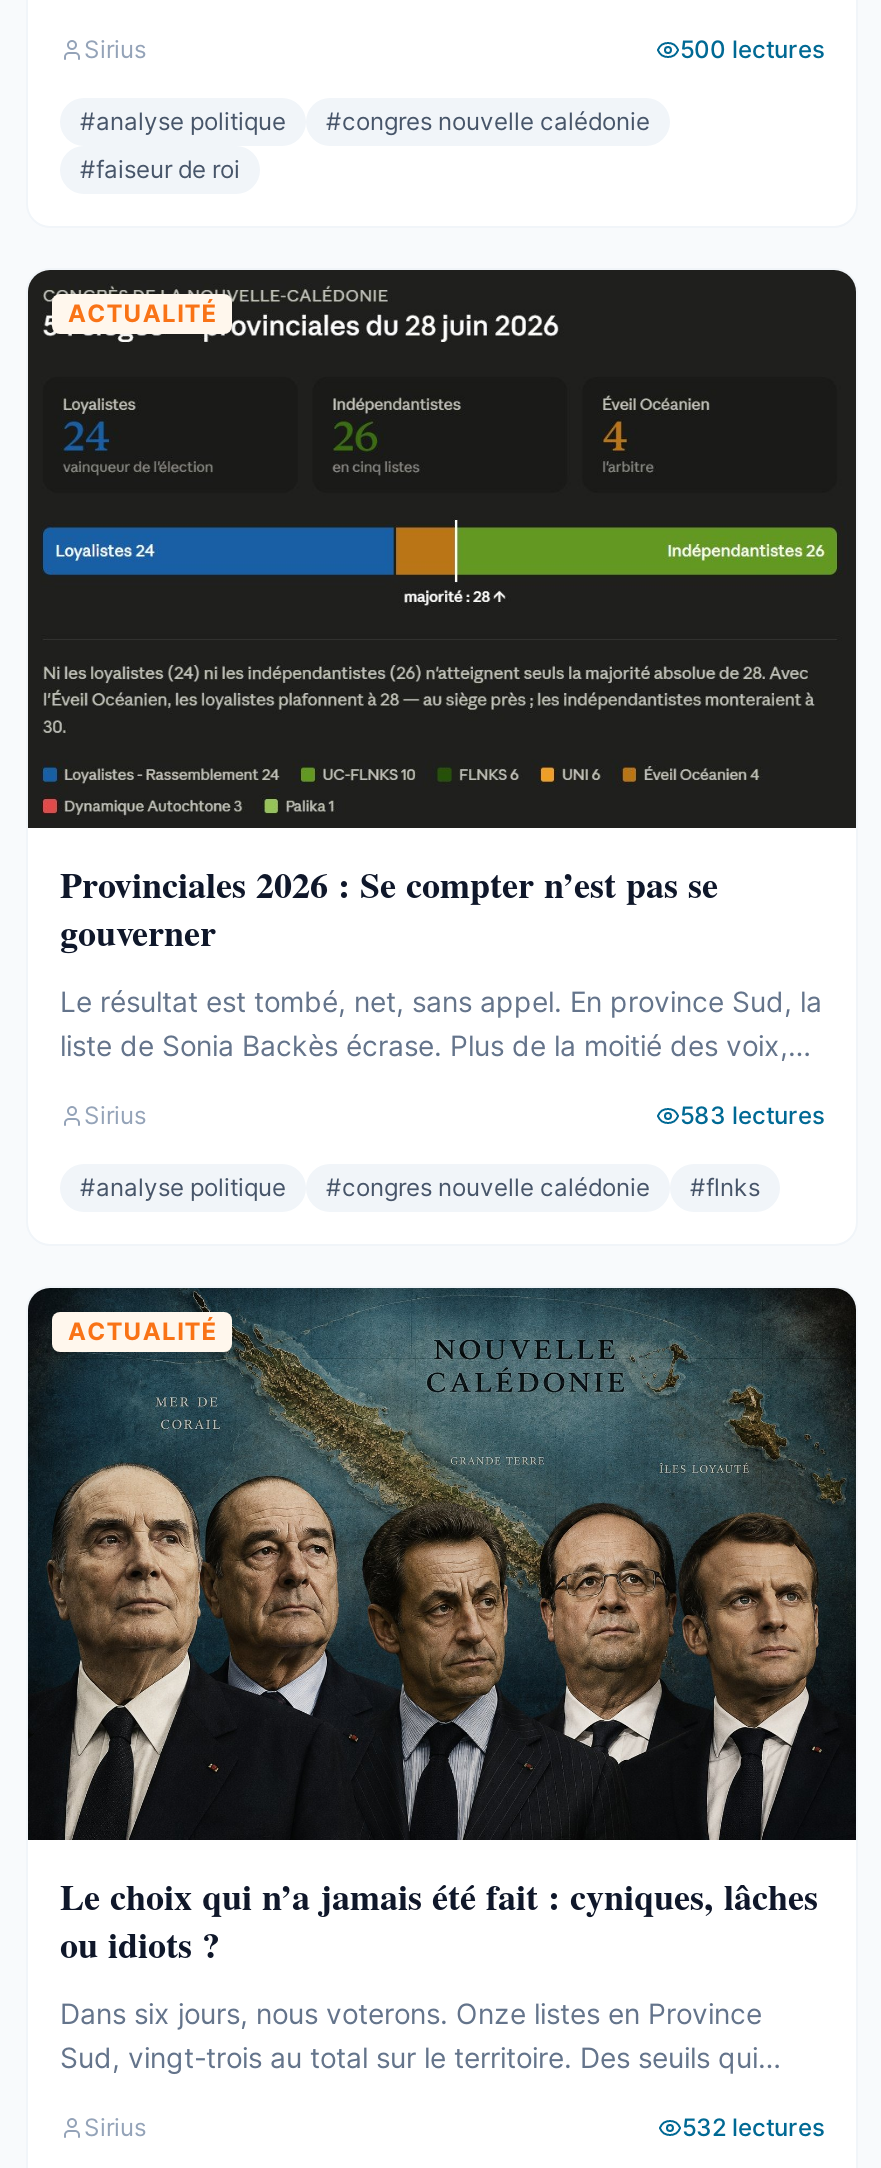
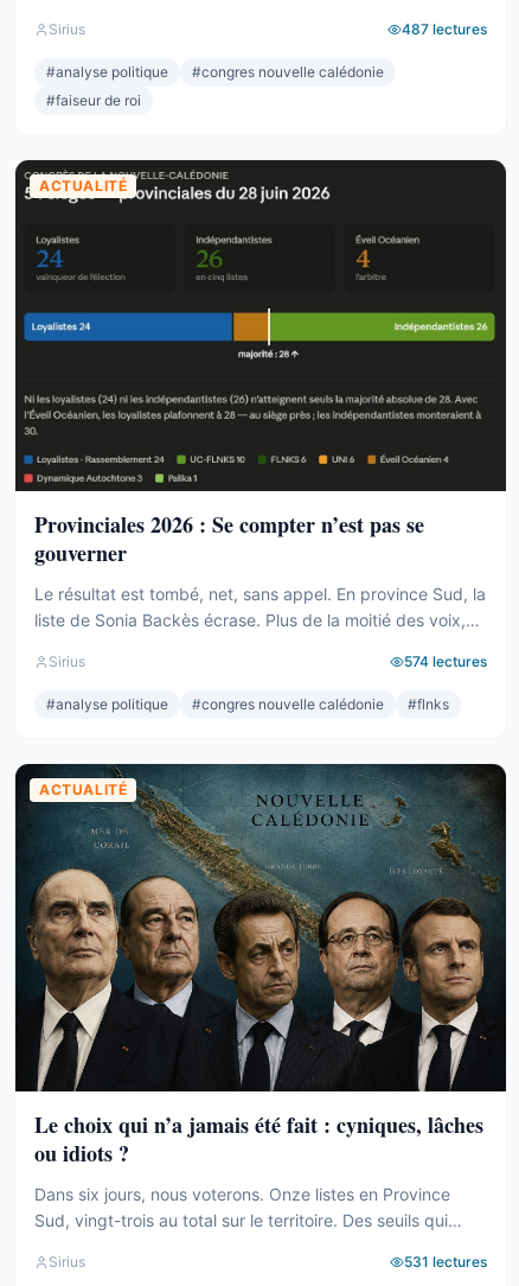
- 500 lectures
+ 487 lectures

- 583 lectures
+ 574 lectures

- 532 lectures
+ 531 lectures
